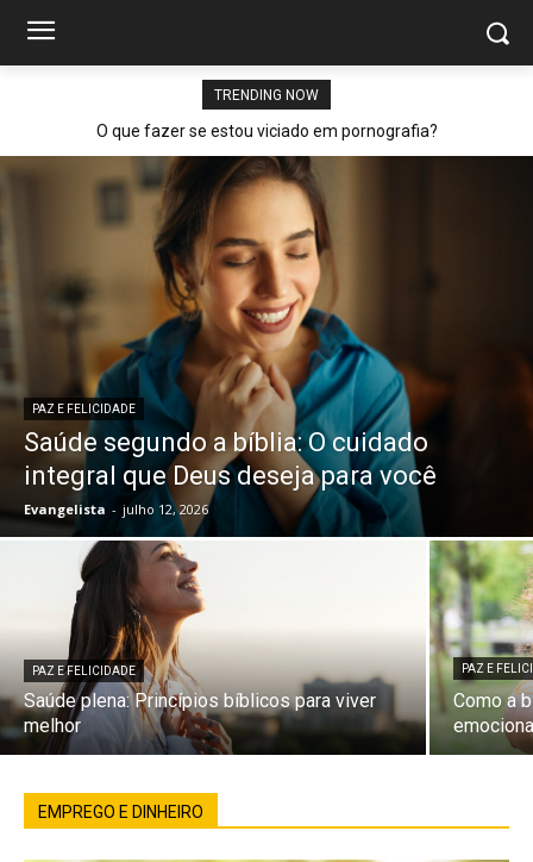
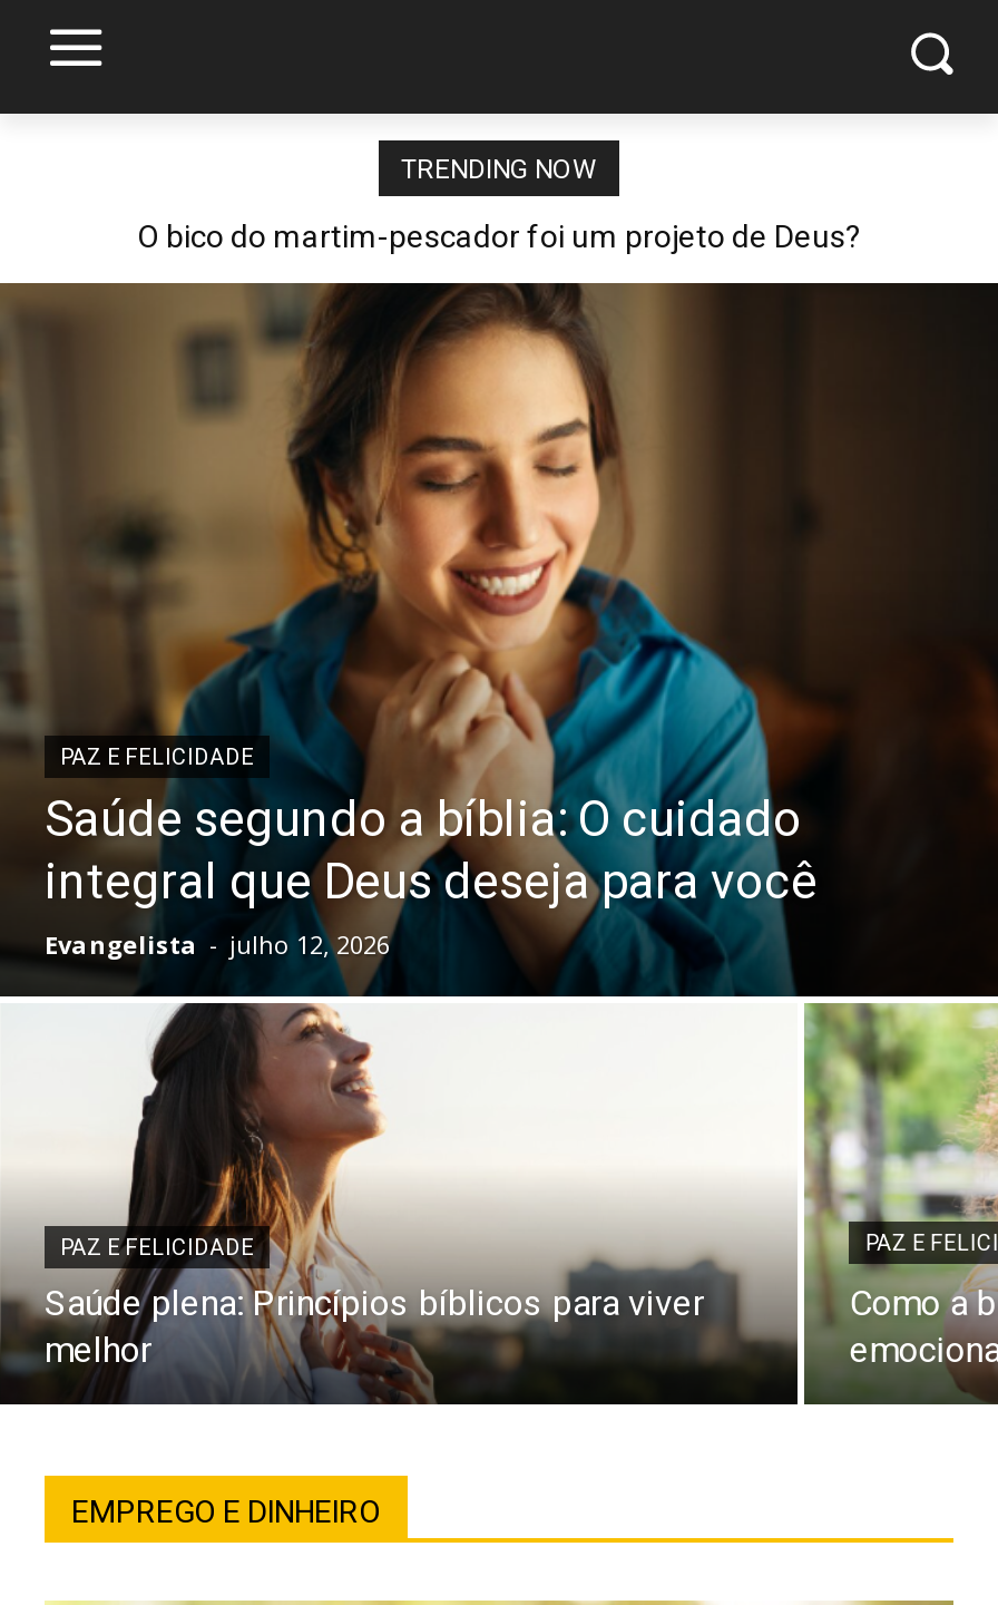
- O que fazer se estou viciado em pornografia?
+ O bico do martim-pescador foi um projeto de Deus?
